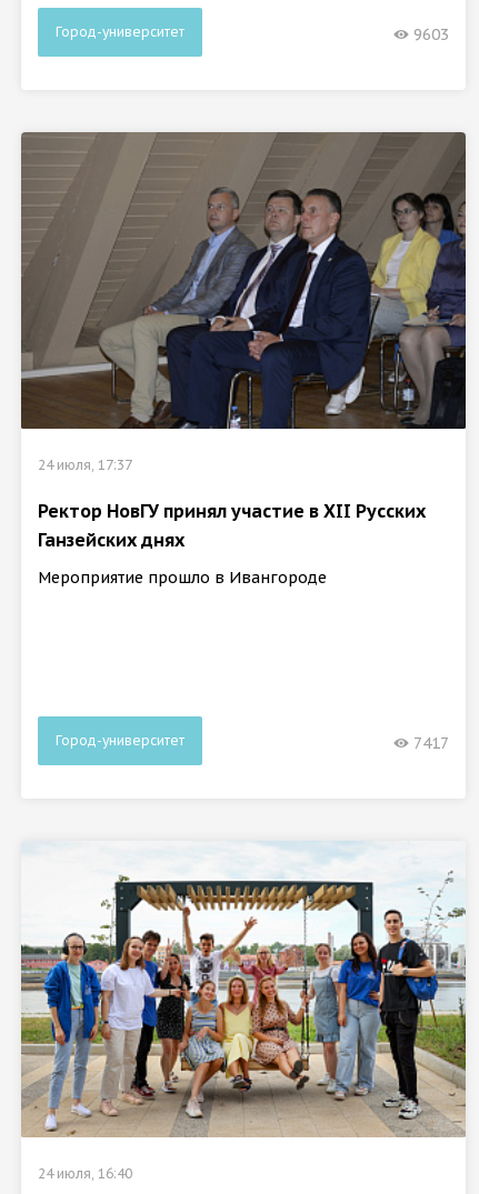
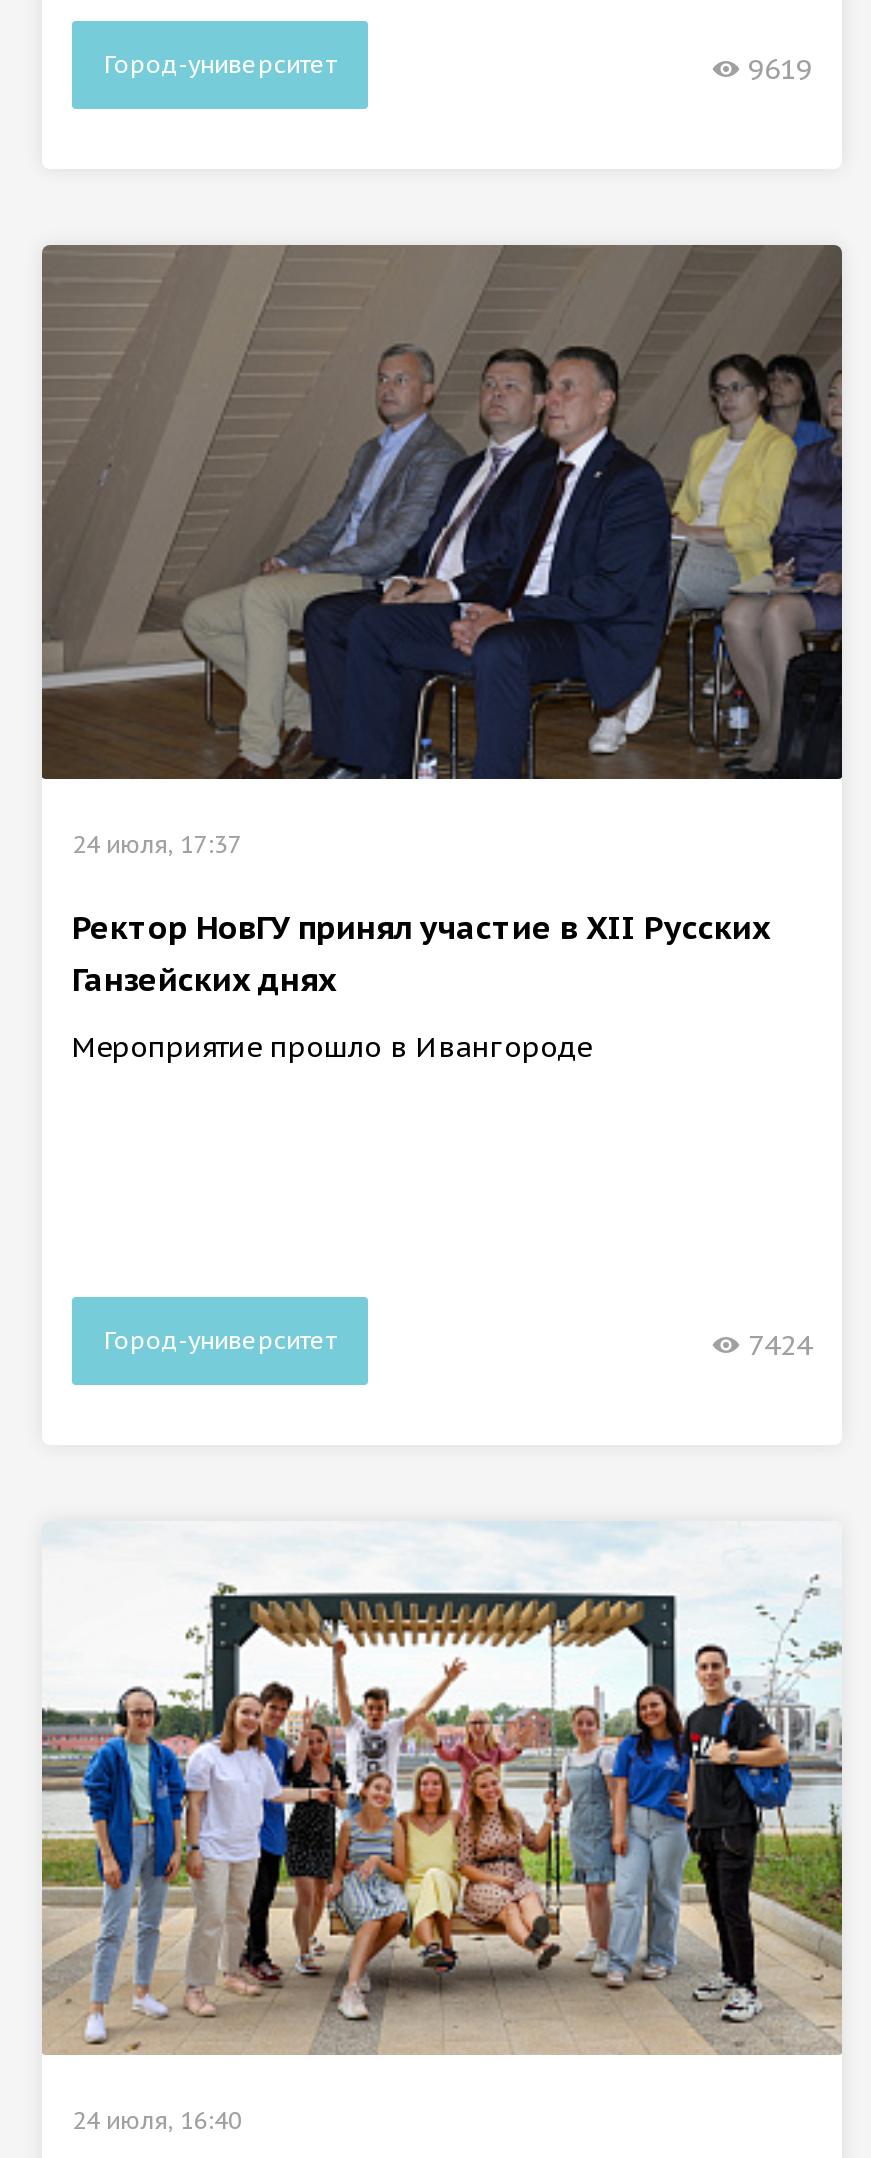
- 9603
+ 9619

- 7417
+ 7424
